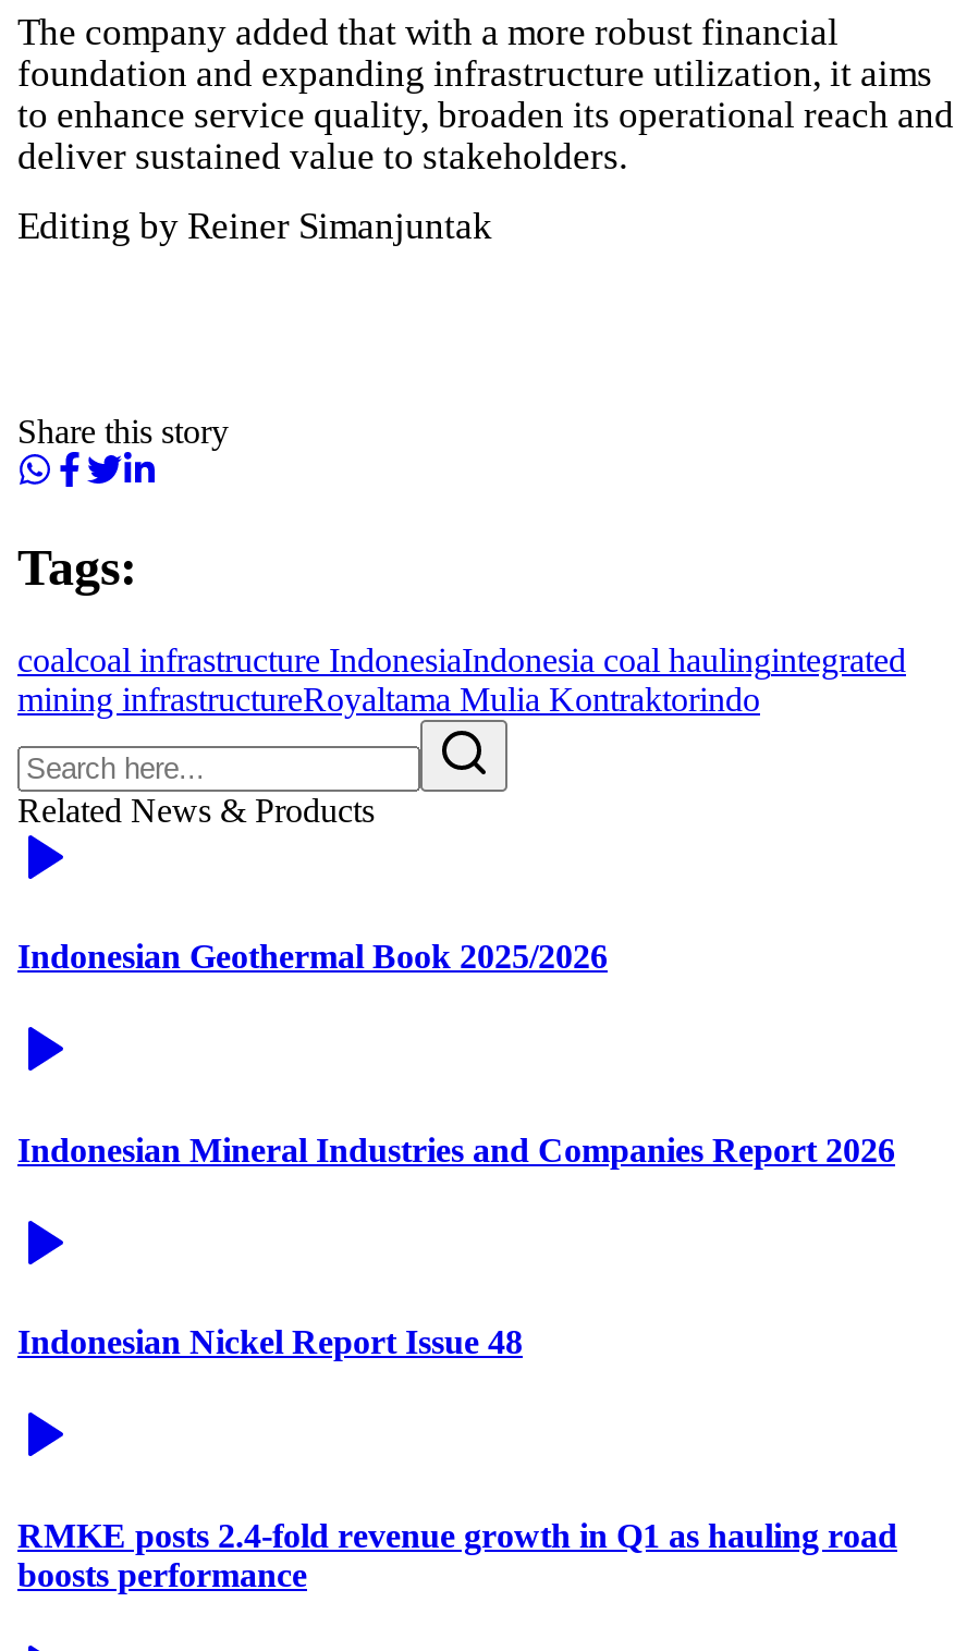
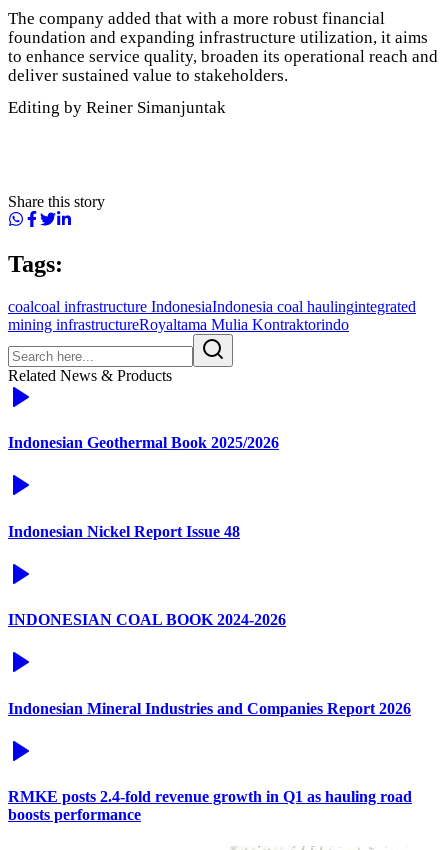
moved down: Indonesian Mineral Industries and Companies Report 2026

moved up: Indonesian Nickel Report Issue 48

+ INDONESIAN COAL BOOK 2024-2026
